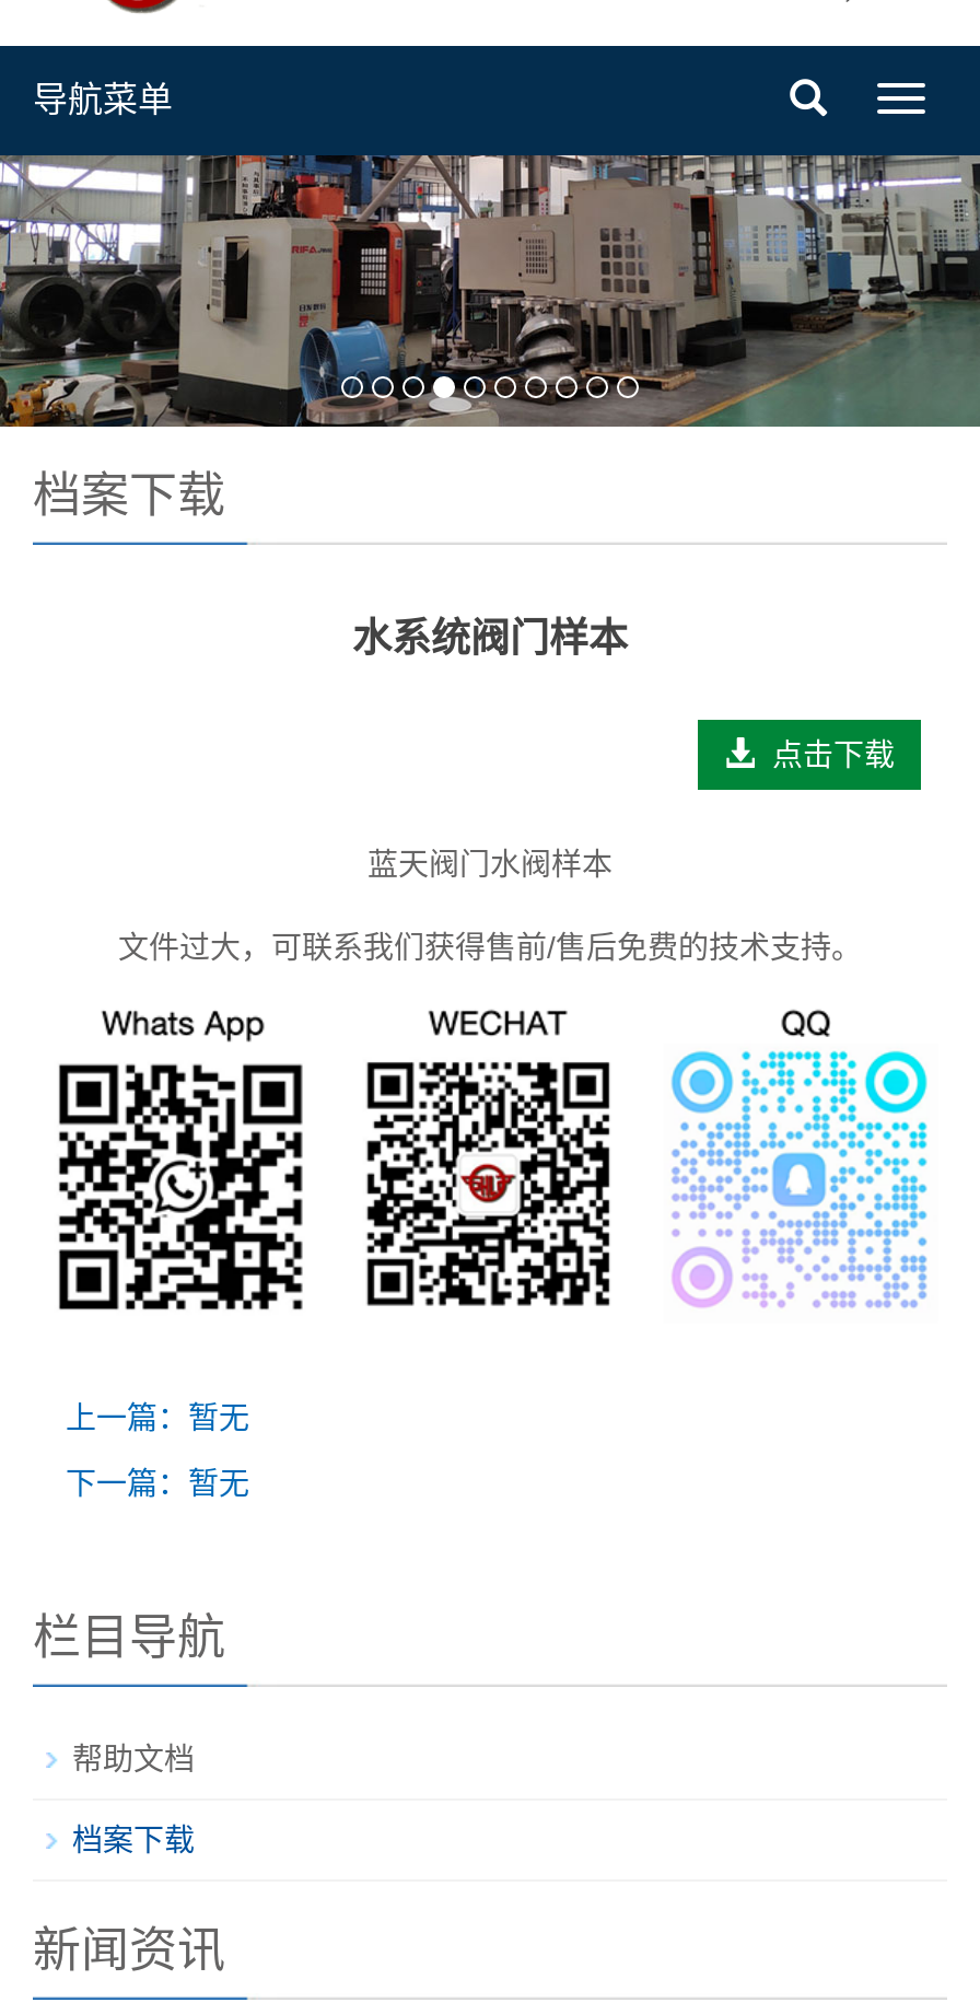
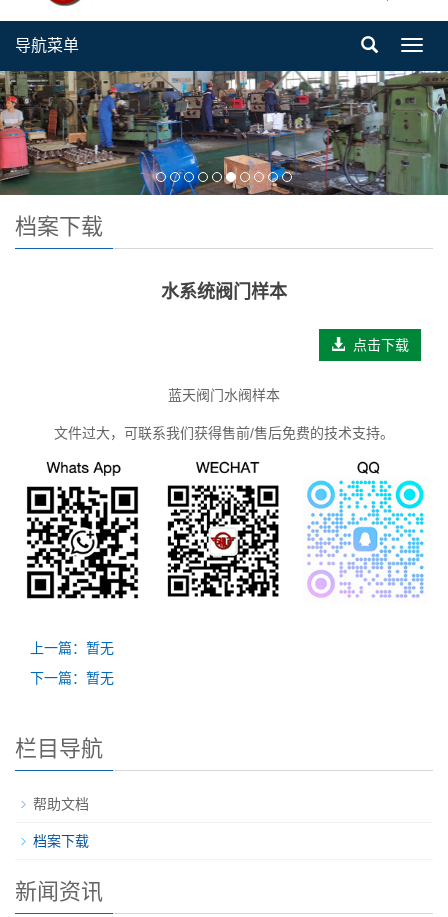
- [image]
+ [image]
